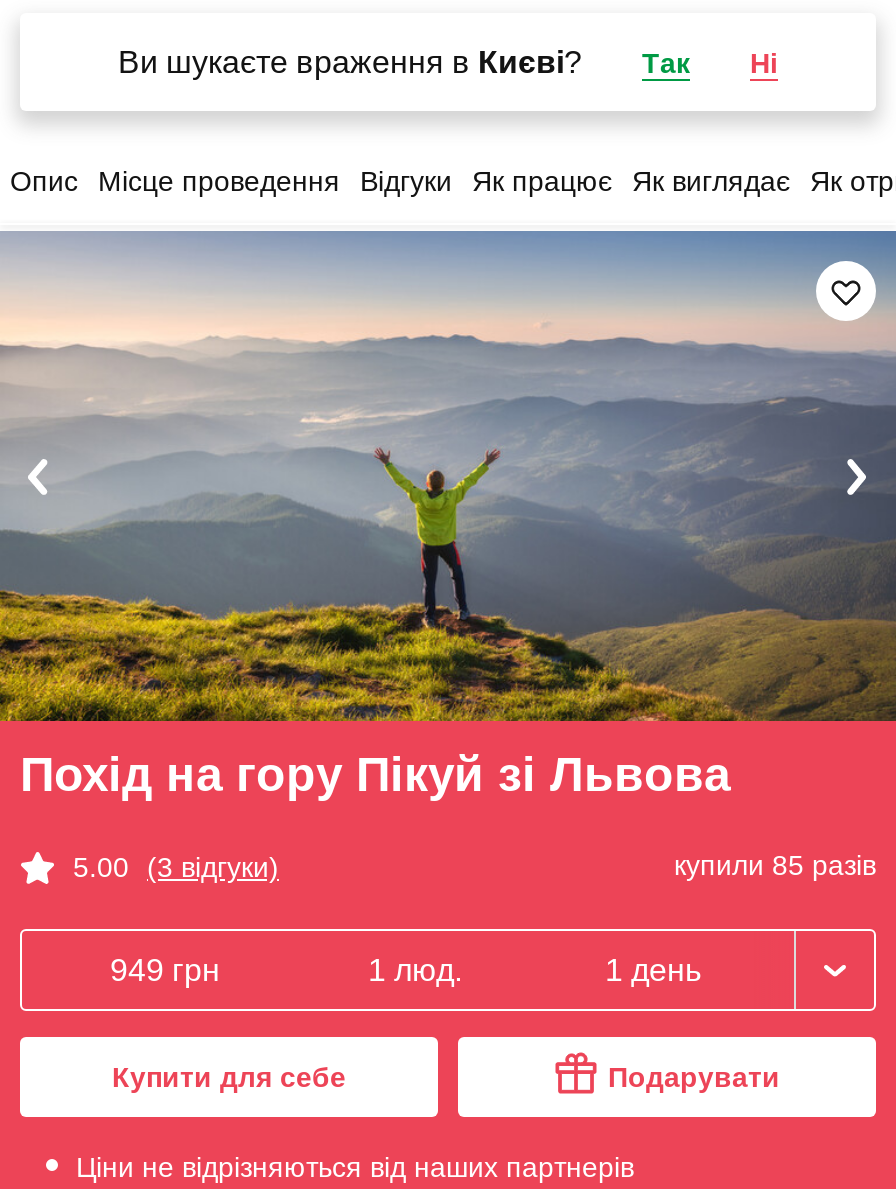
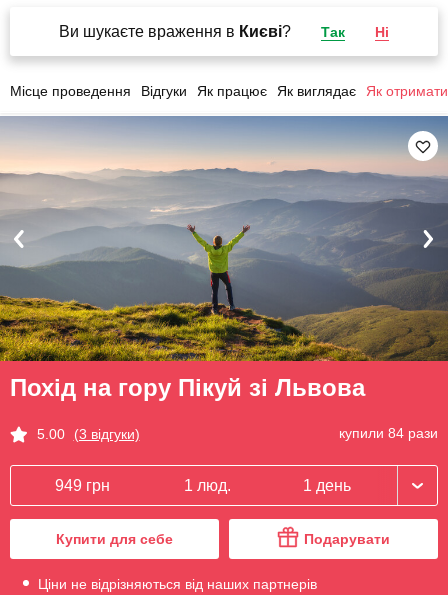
- Опис

- купили 85 разів
+ купили 84 рази
